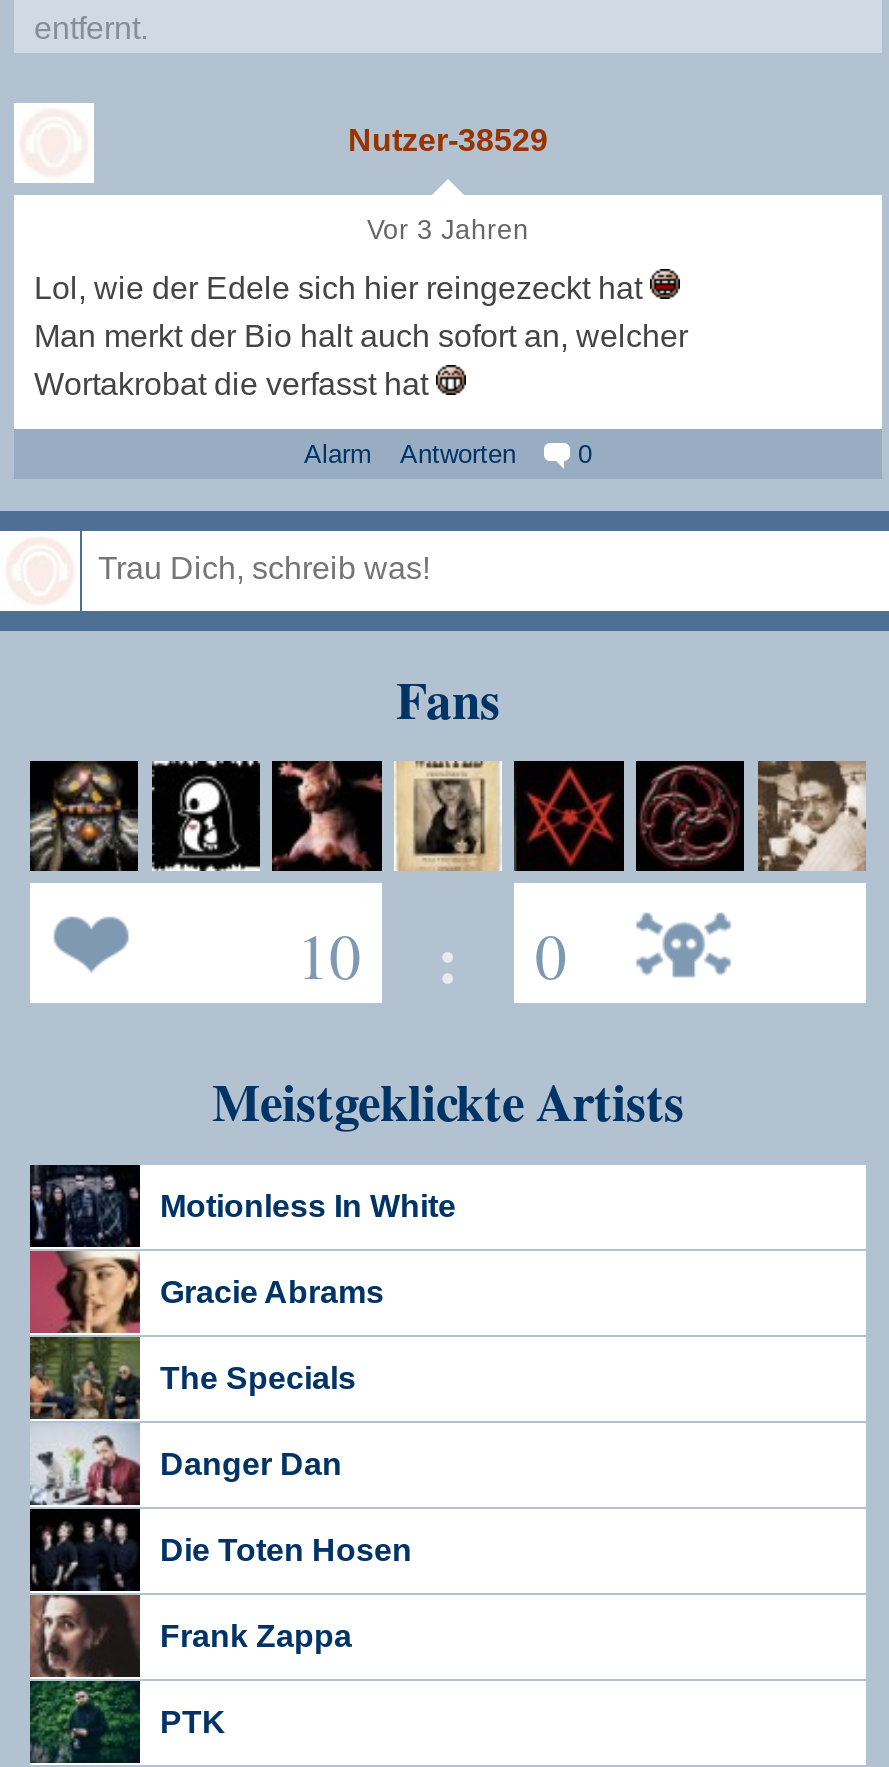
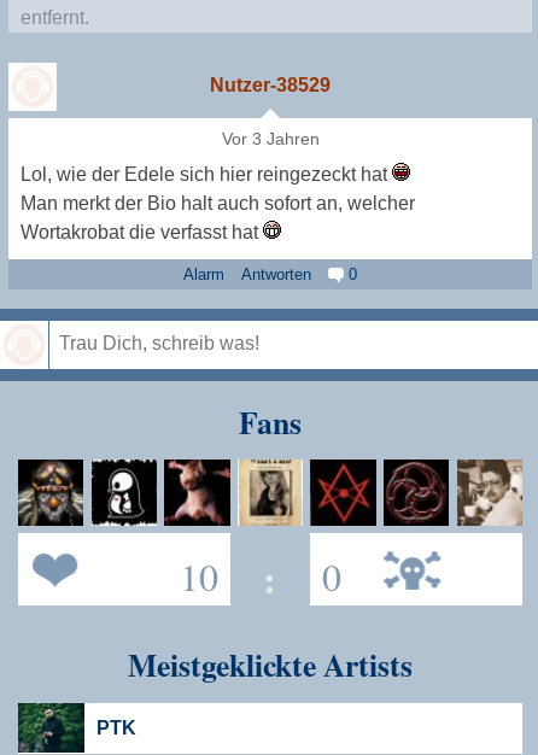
- [image]
- Motionless In White
- Gracie Abrams
- The Specials
- Danger Dan
- Die Toten Hosen
- Frank Zappa
